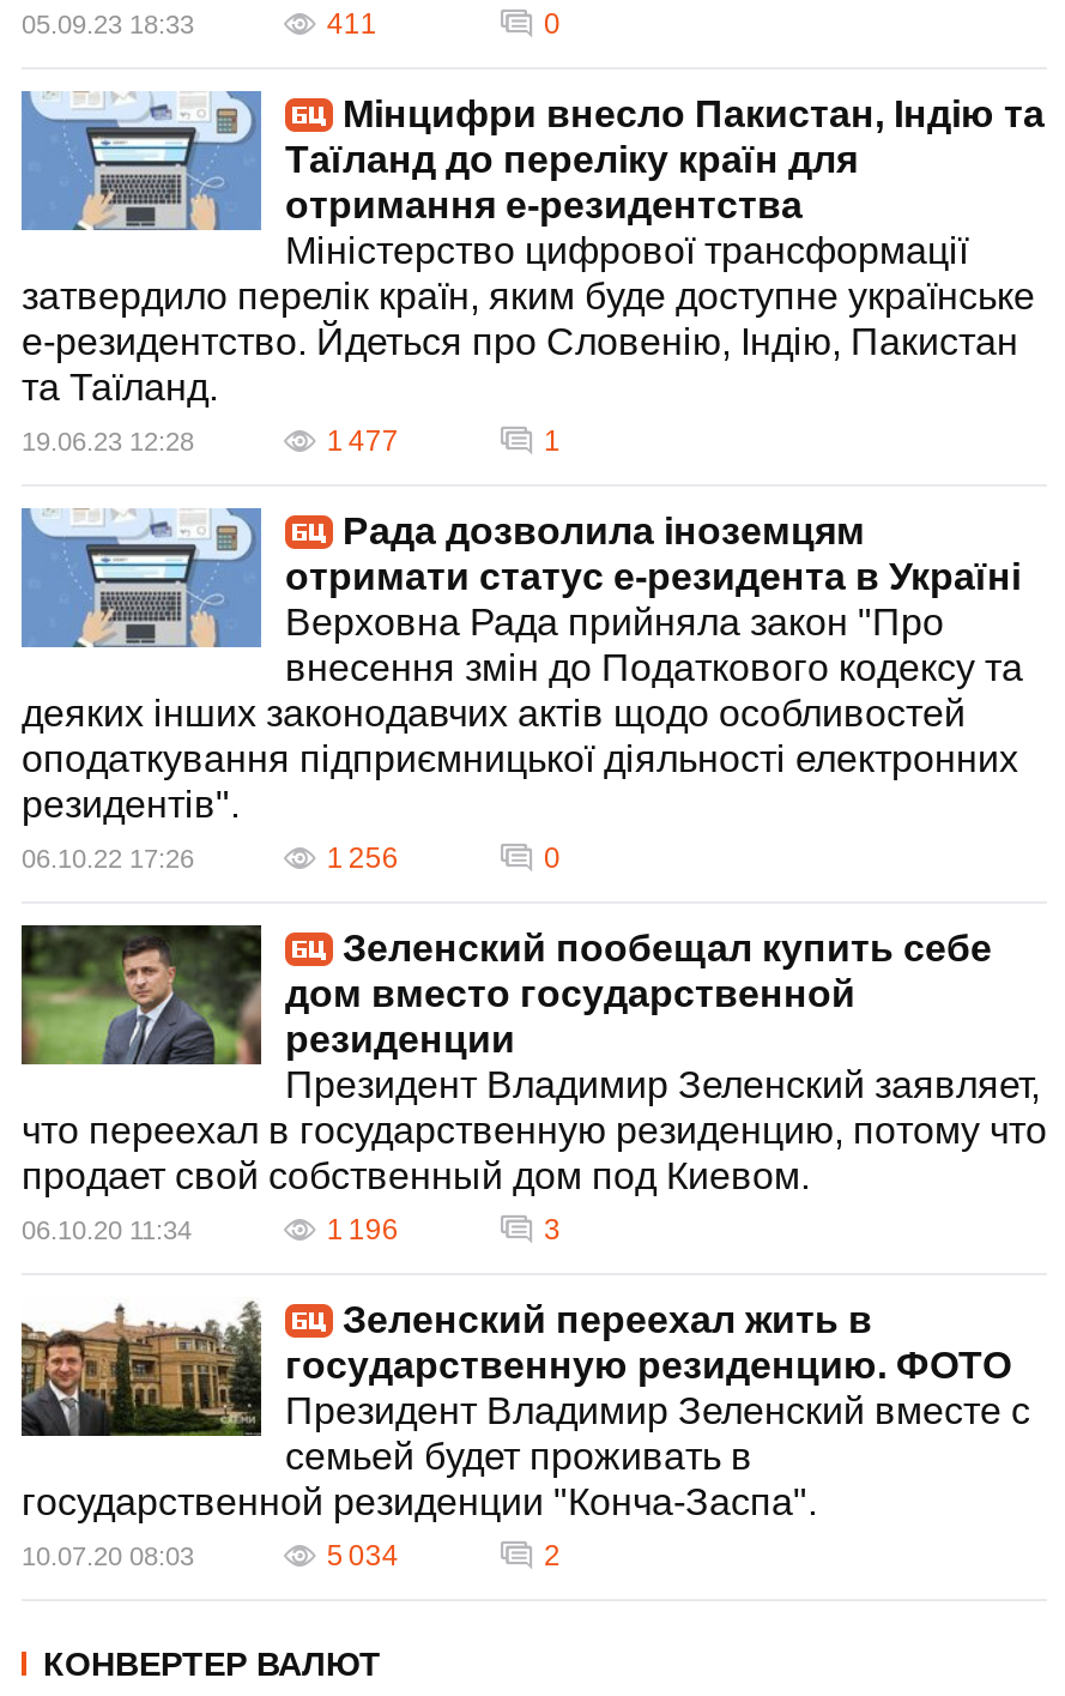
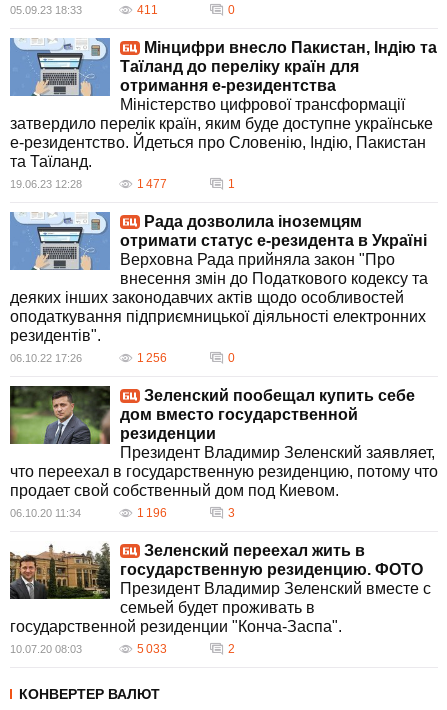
- 5 034
+ 5 033
